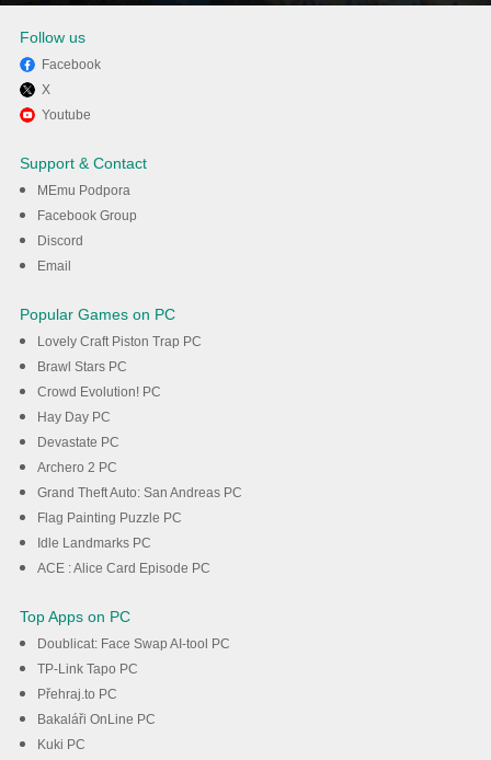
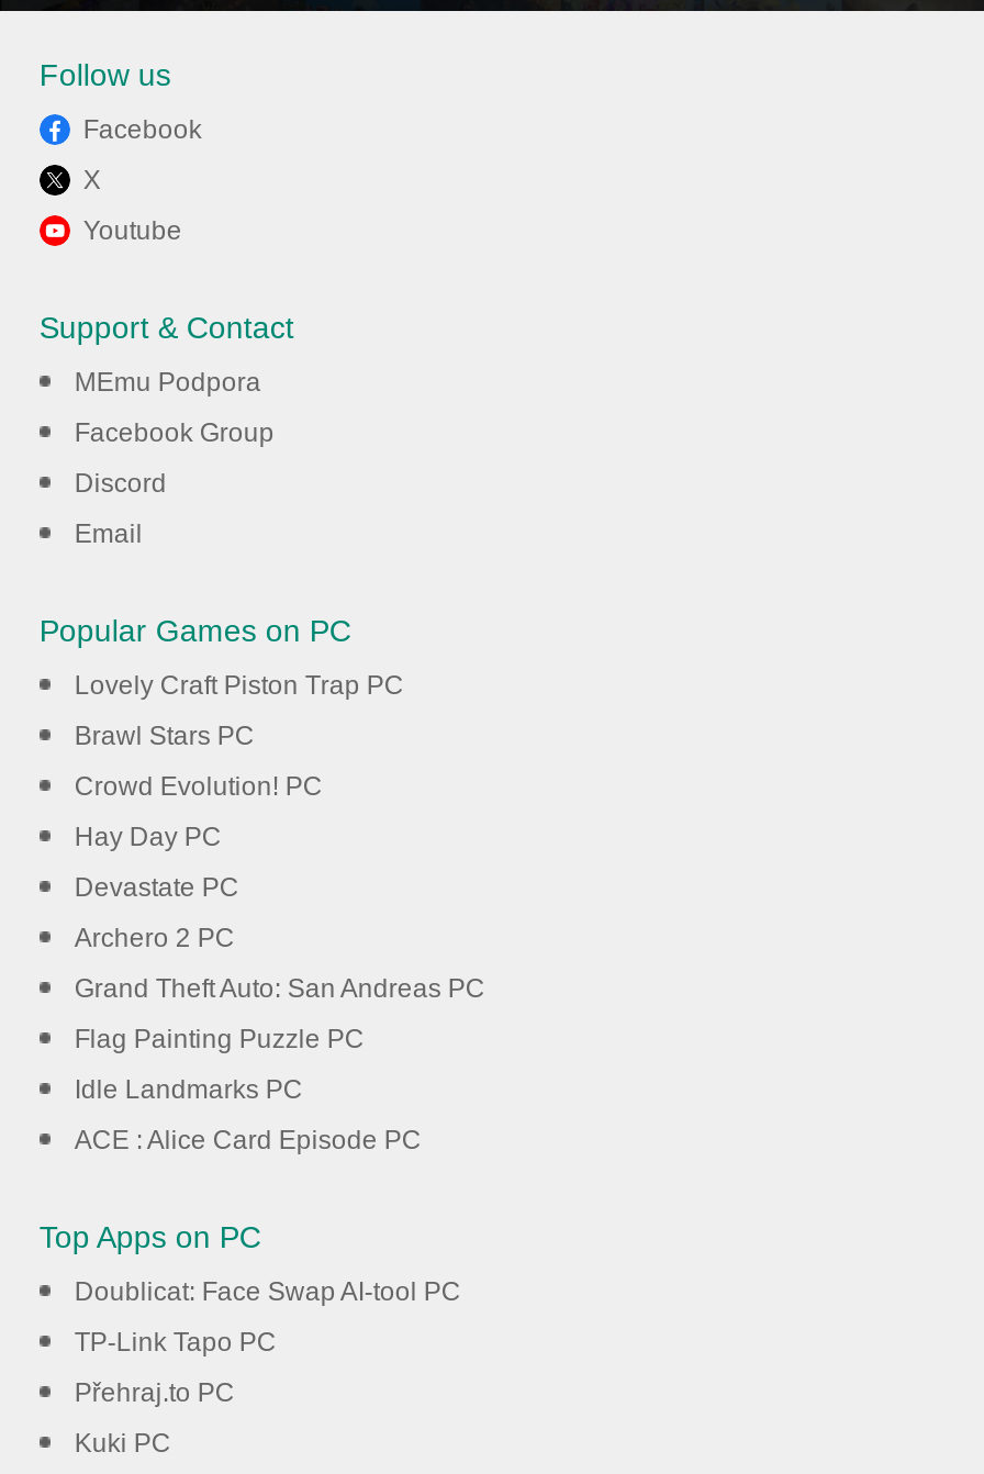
- Bakaláři OnLine PC
